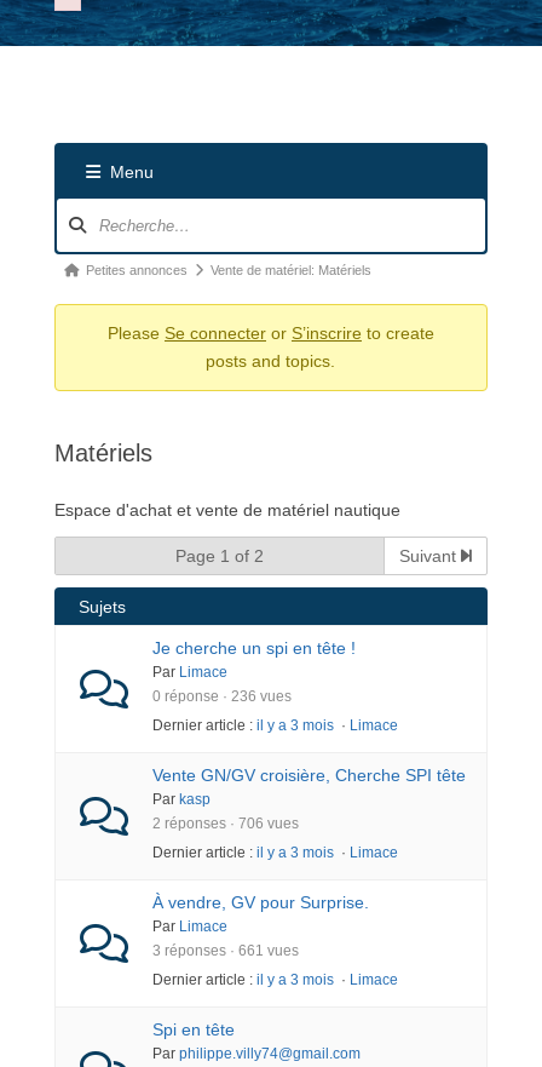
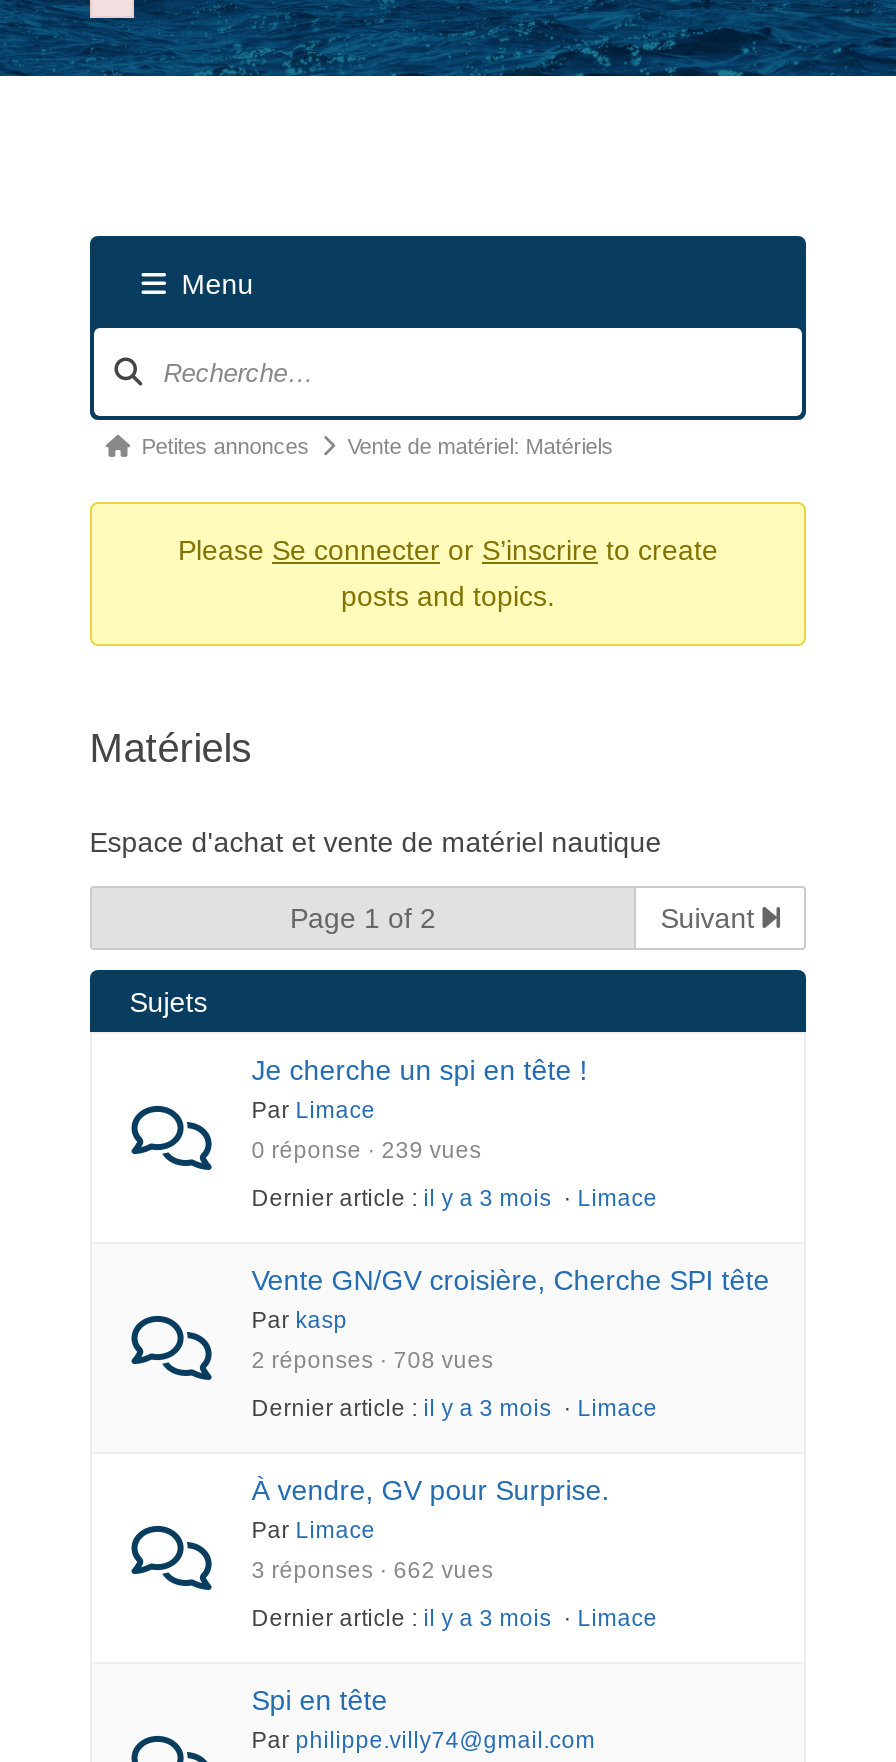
- 0 réponse · 236 vues
+ 0 réponse · 239 vues

- 2 réponses · 706 vues
+ 2 réponses · 708 vues

- 3 réponses · 661 vues
+ 3 réponses · 662 vues
